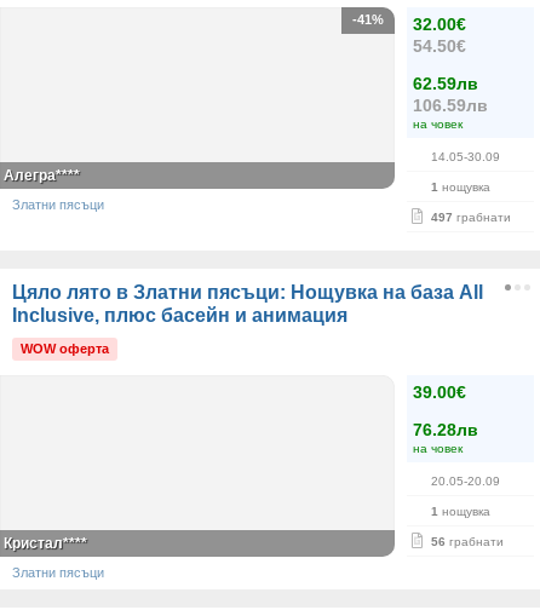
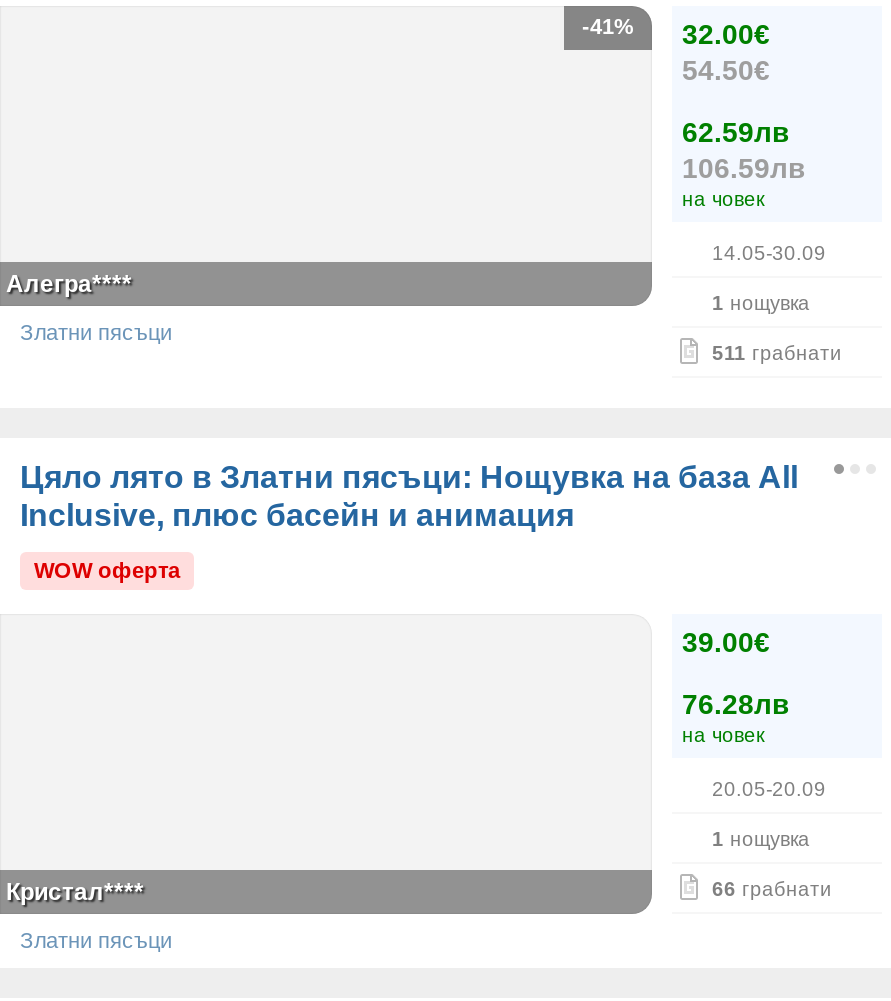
- 497 грабнати
+ 511 грабнати

- 56 грабнати
+ 66 грабнати
